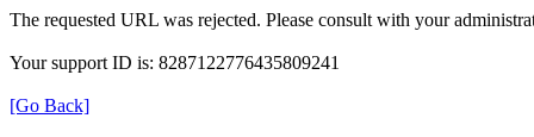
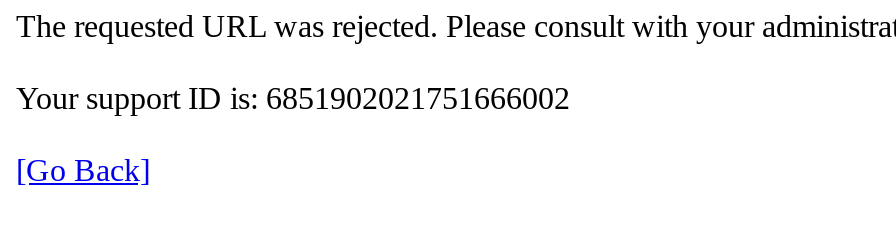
- Your support ID is: 8287122776435809241
+ Your support ID is: 6851902021751666002
